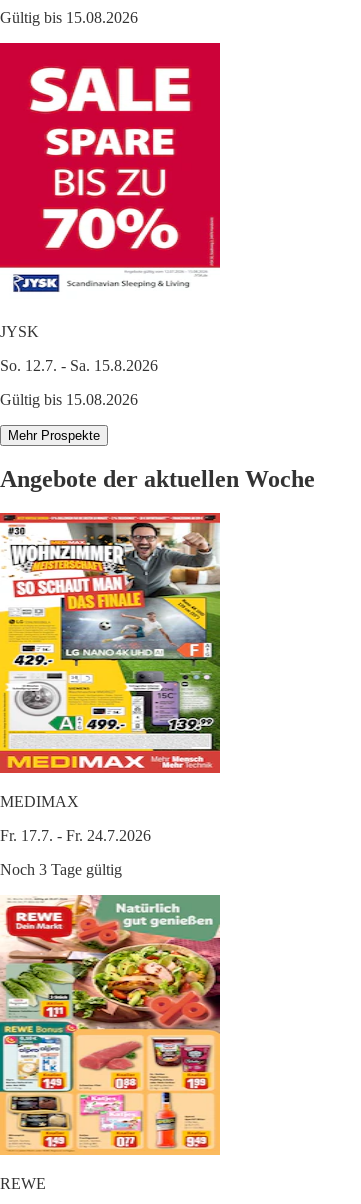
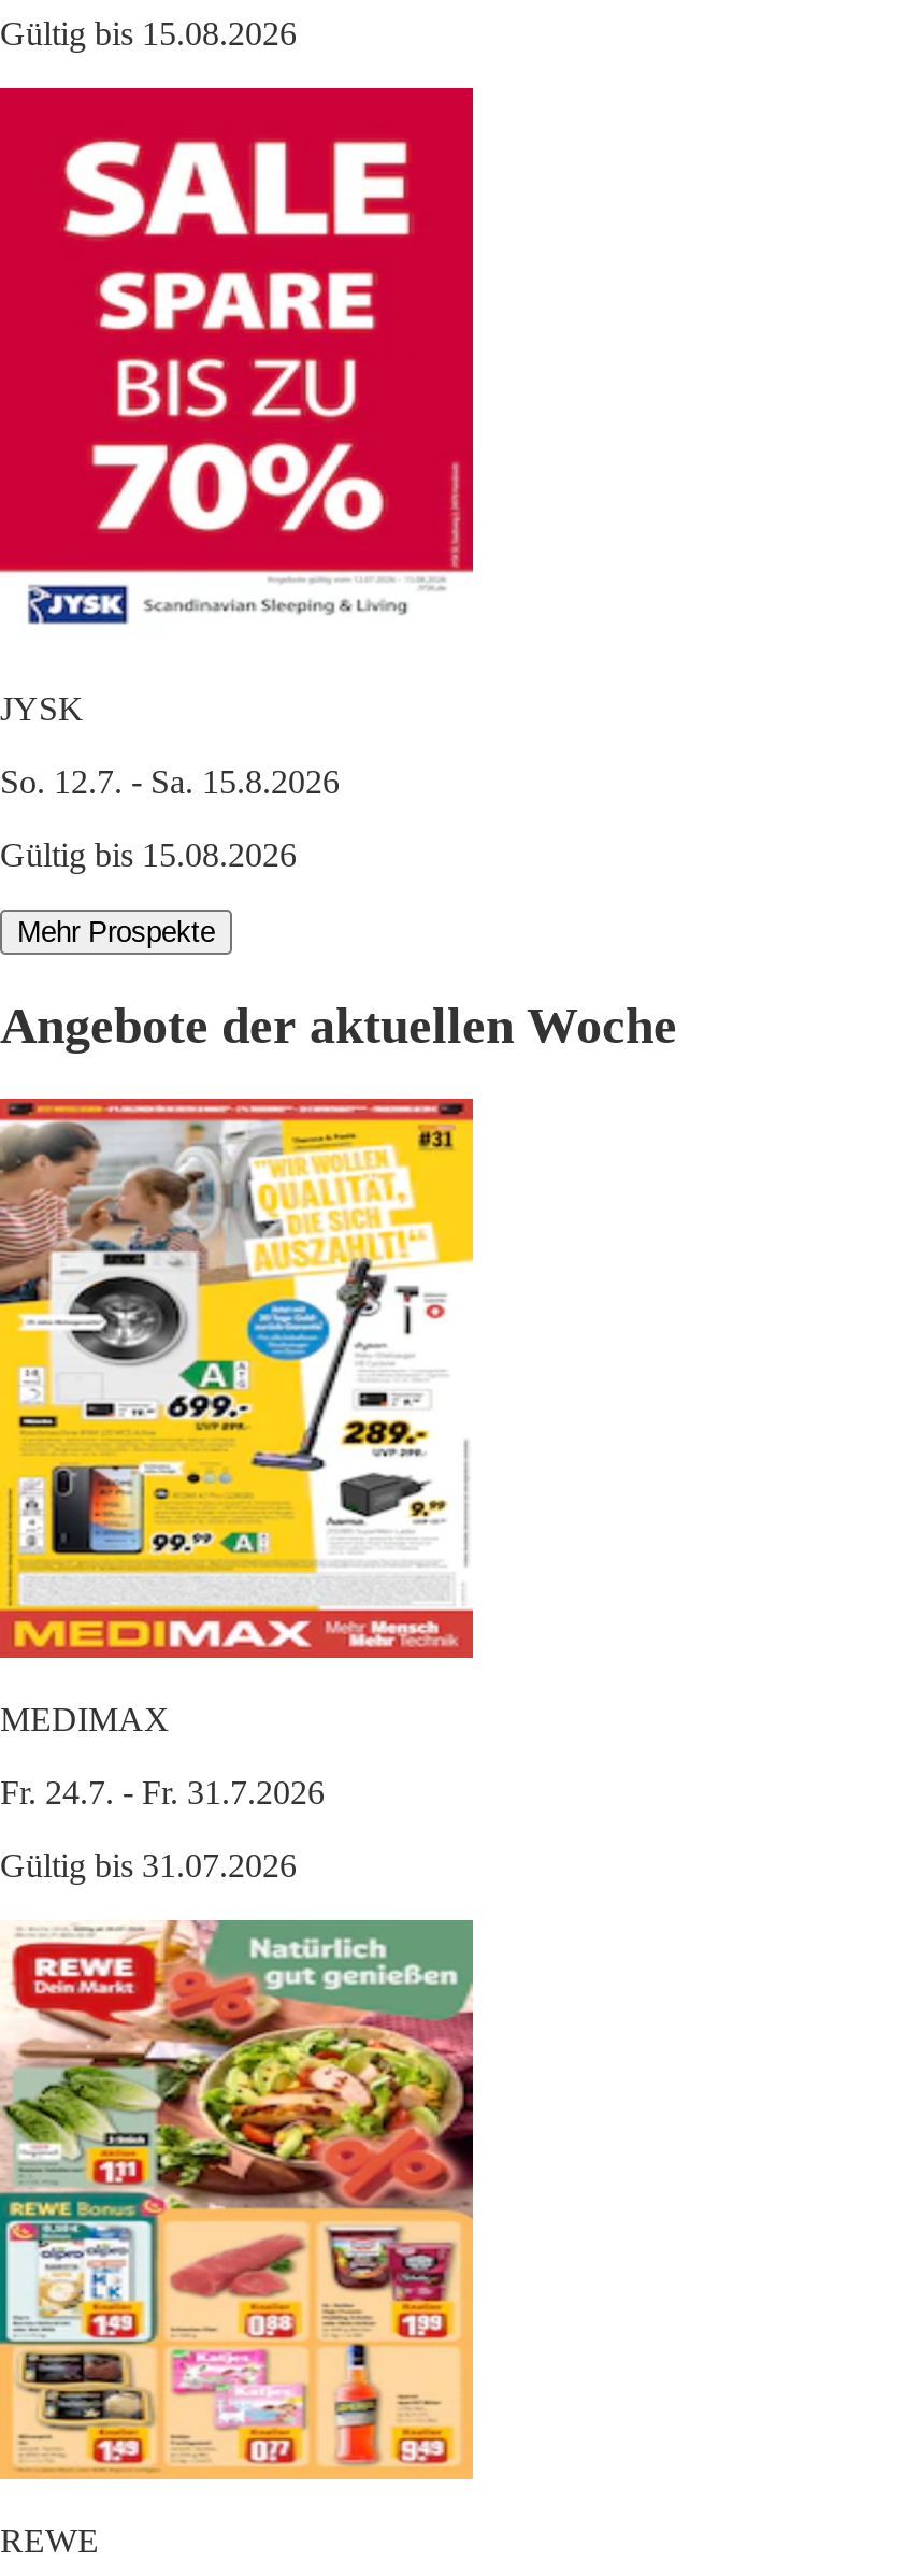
- [image]
+ [image]

- Fr. 17.7. - Fr. 24.7.2026
+ Fr. 24.7. - Fr. 31.7.2026

- Noch 3 Tage gültig
+ Gültig bis 31.07.2026
